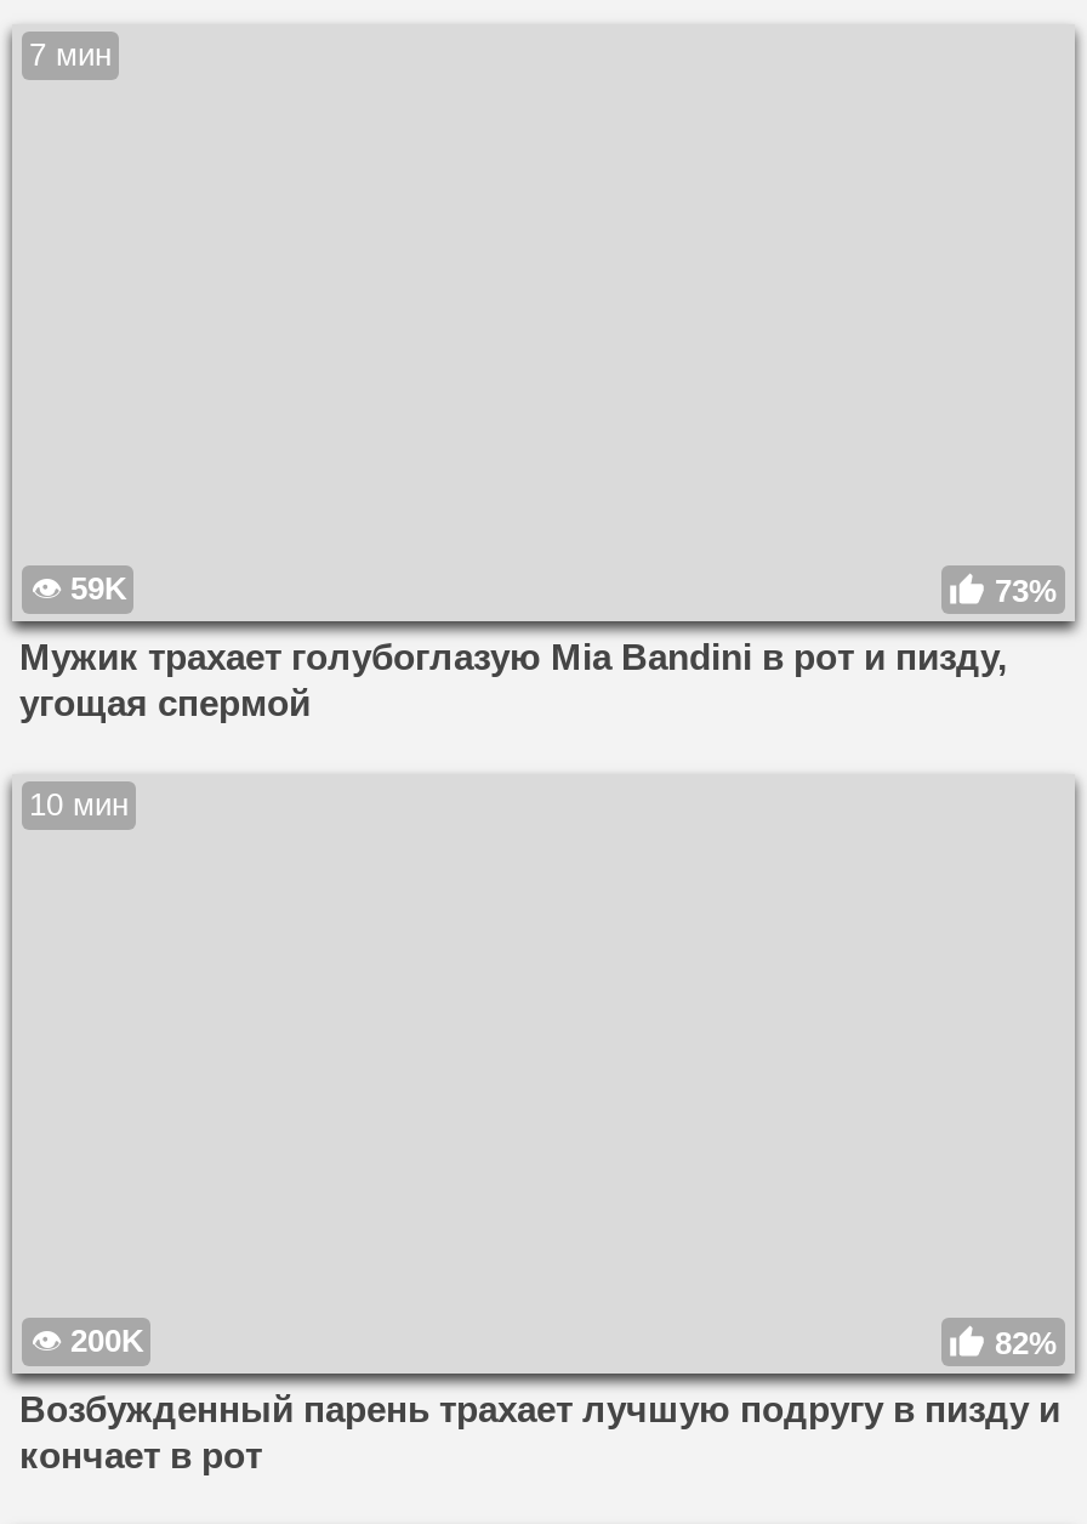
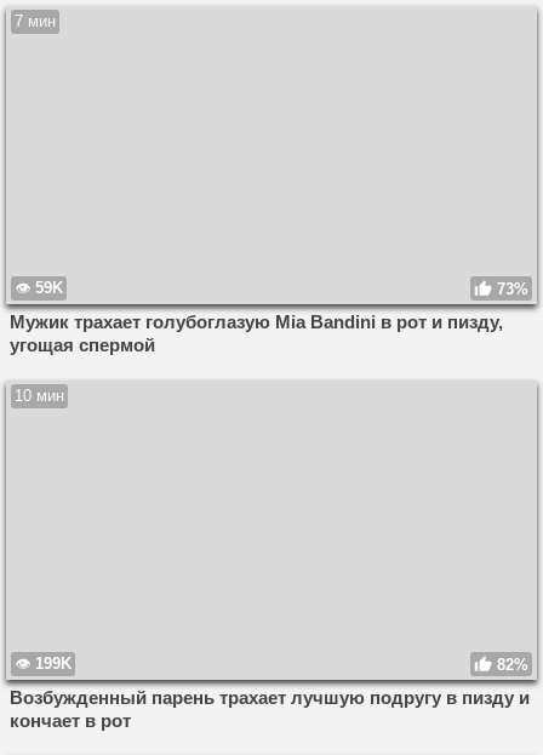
- 200K
+ 199K
